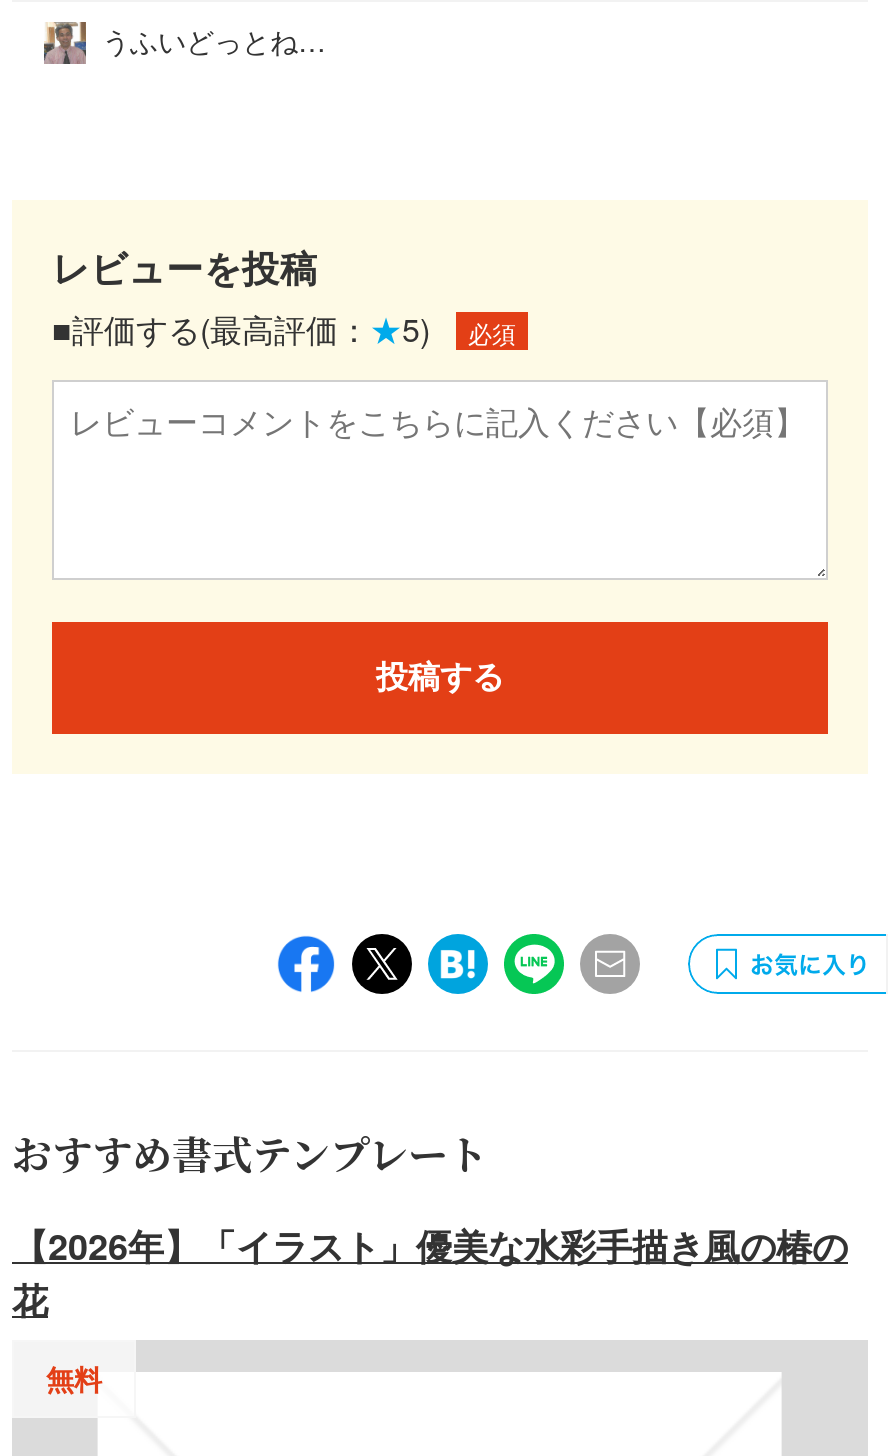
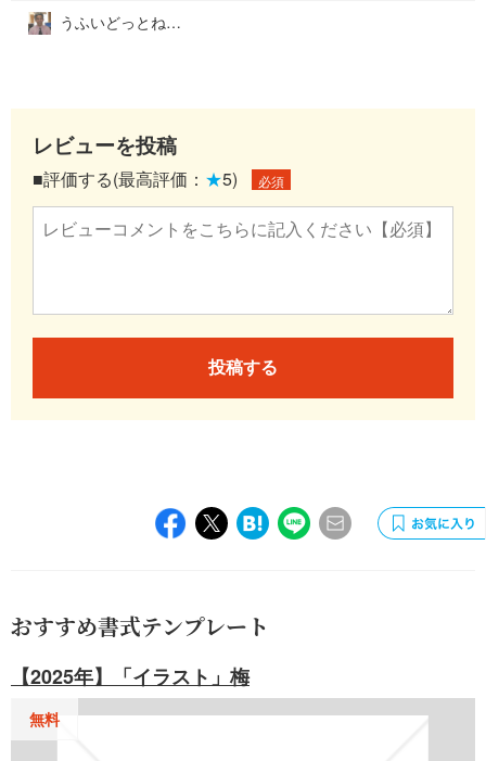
- 【2026年】「イラスト」優美な水彩手描き風の椿の
- 花
+ 【2025年】「イラスト」梅
